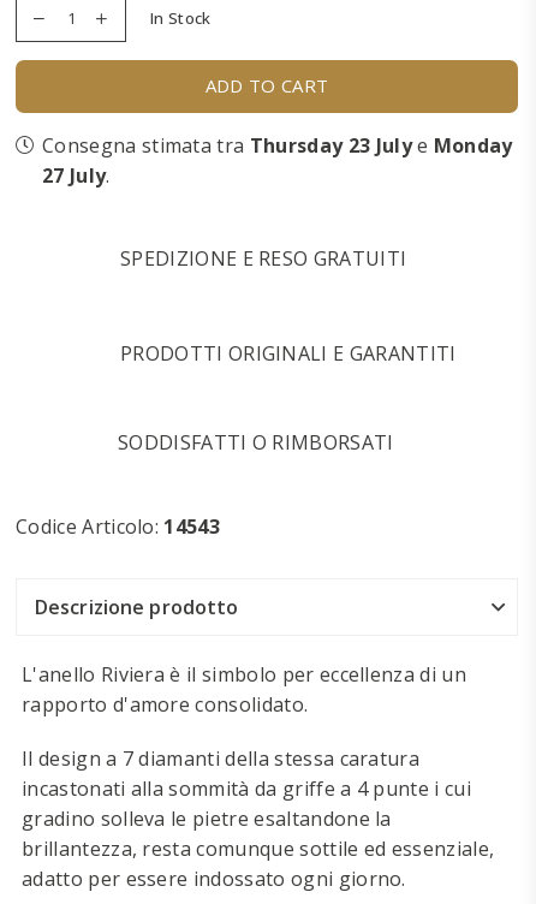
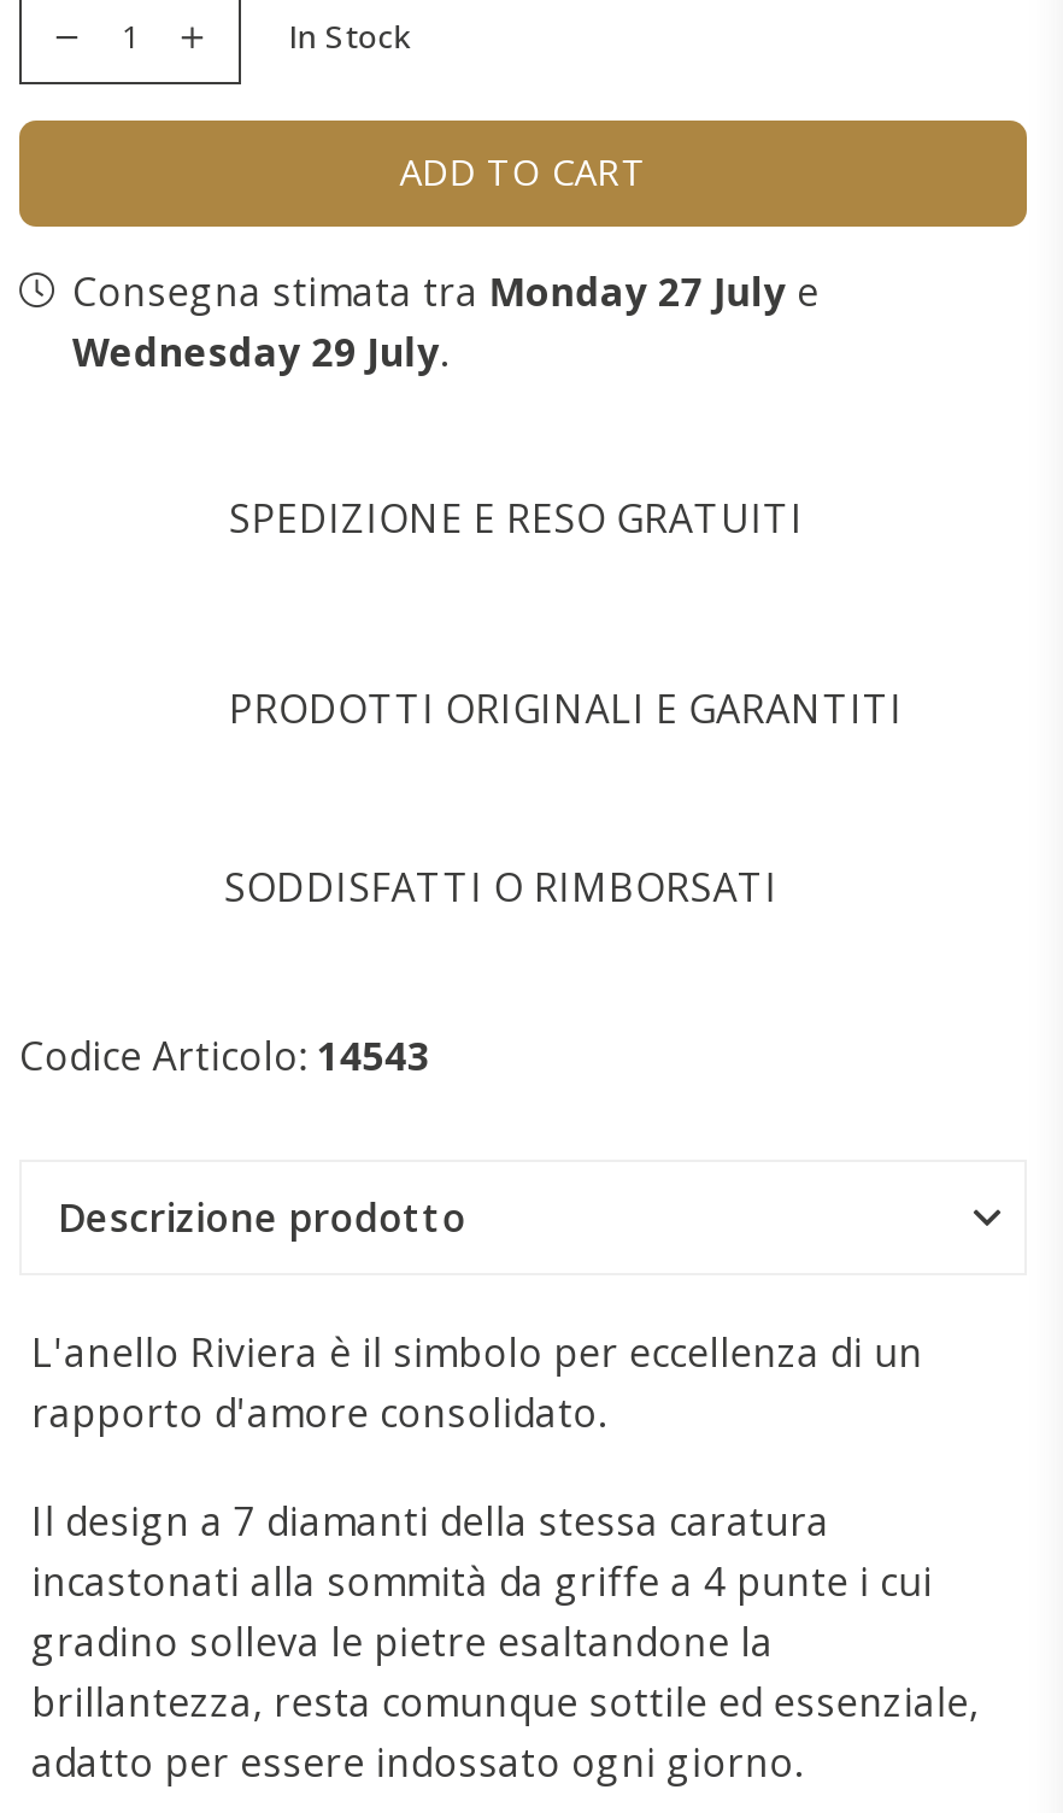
- Consegna stimata tra Thursday 23 July e Monday
- 27 July.
+ Consegna stimata tra Monday 27 July e
+ Wednesday 29 July.
